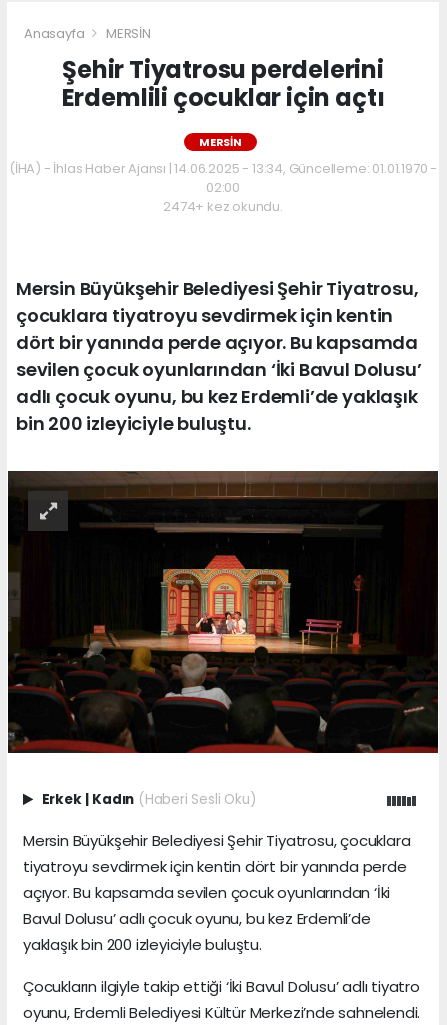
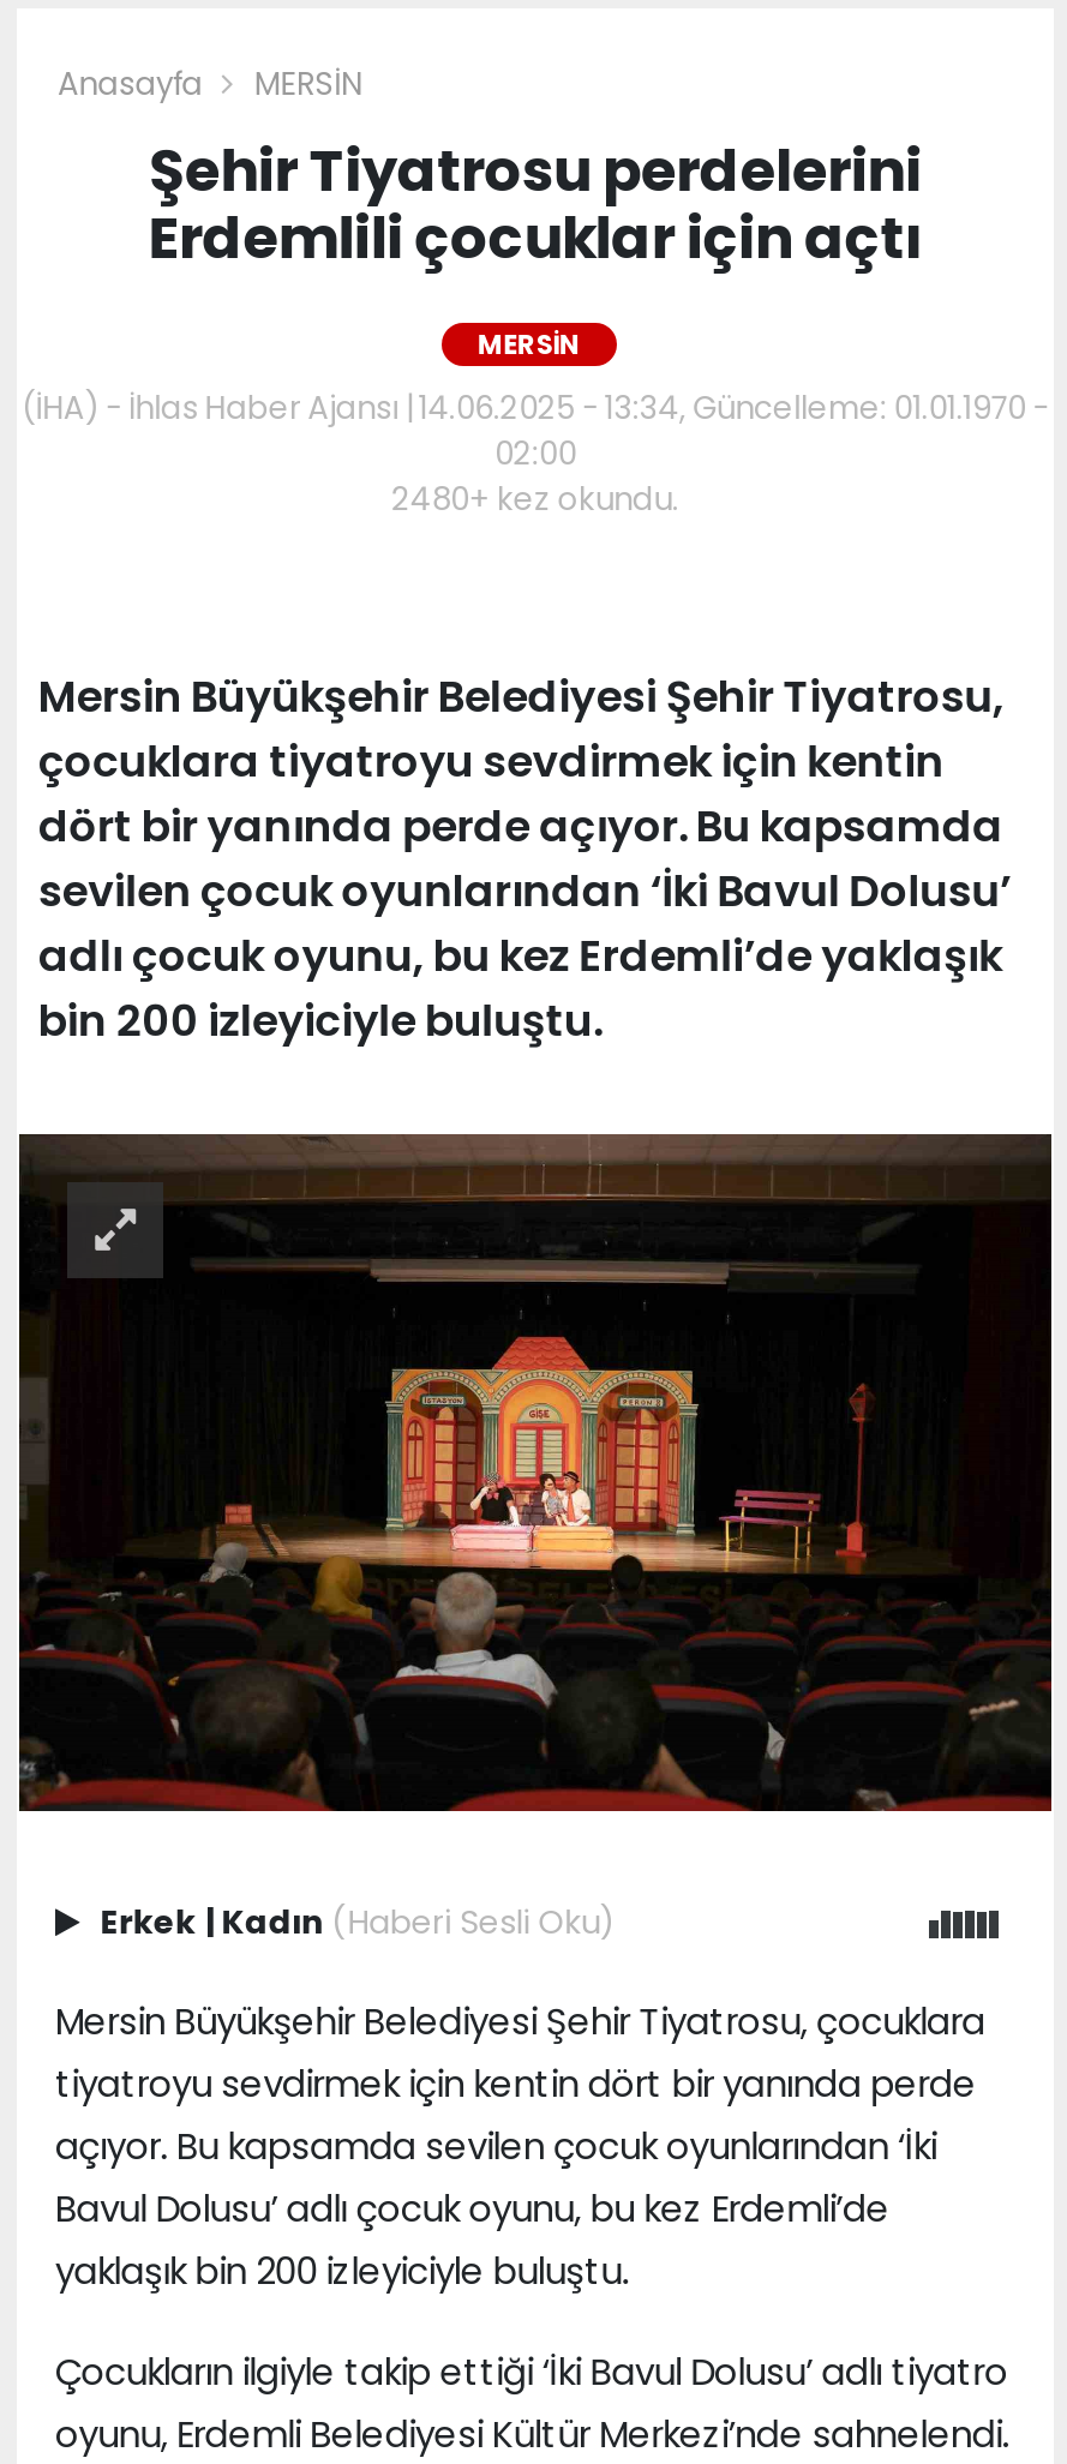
- 2474+ kez okundu.
+ 2480+ kez okundu.
